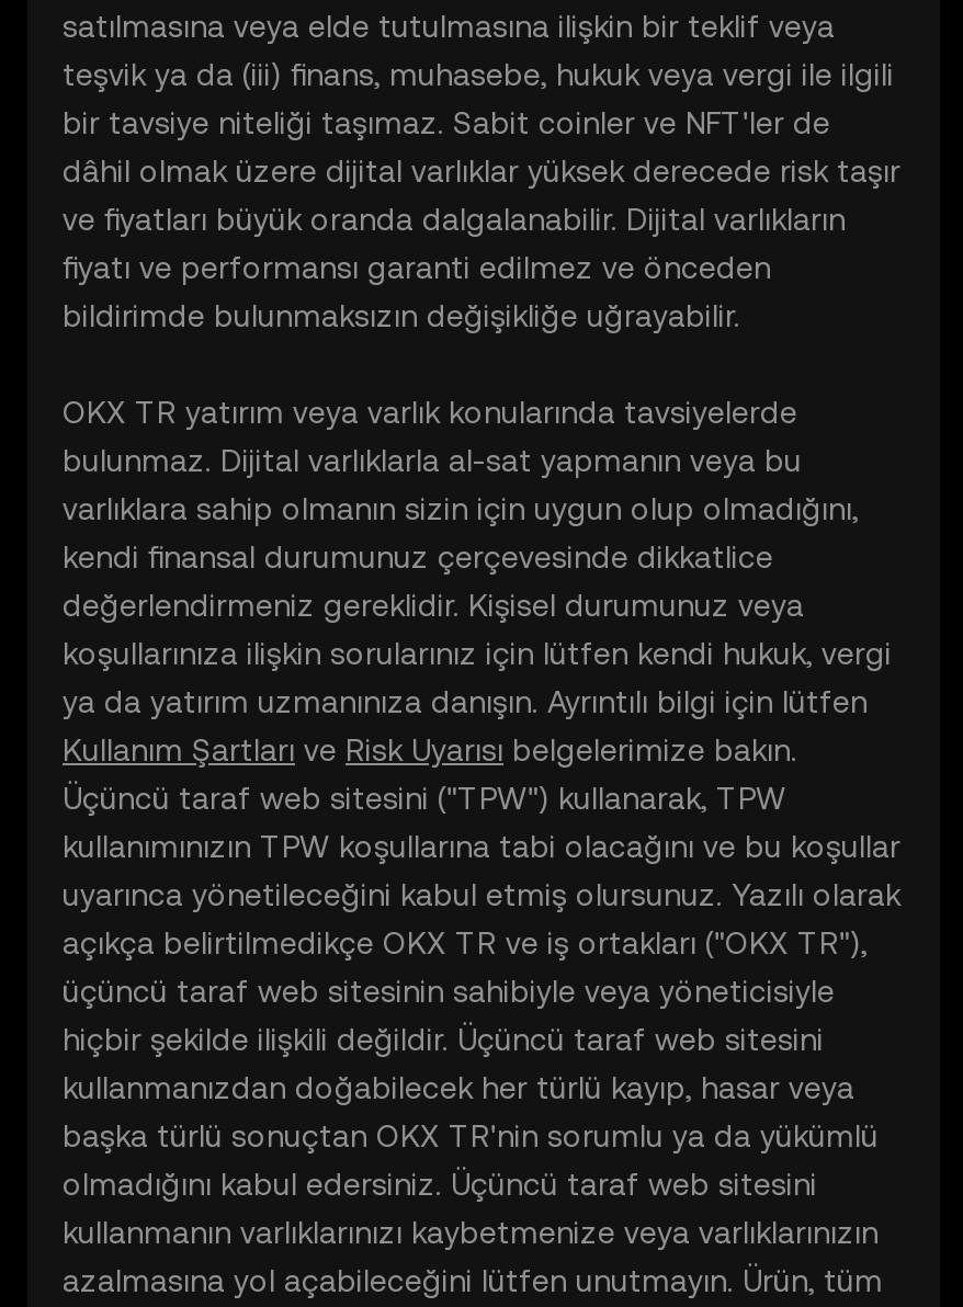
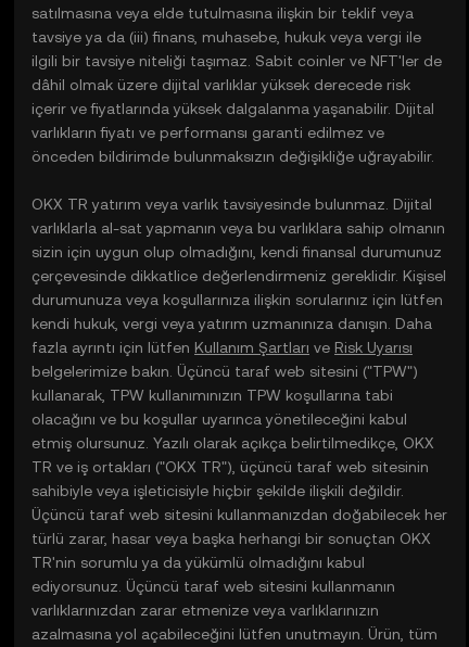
- teşvik ya da (iii) finans, muhasebe, hukuk veya vergi ile ilgili
- bir tavsiye niteliği taşımaz. Sabit coinler ve NFT'ler de
- dâhil olmak üzere dijital varlıklar yüksek derecede risk taşır
- ve fiyatları büyük oranda dalgalanabilir. Dijital varlıkların
- fiyatı ve performansı garanti edilmez ve önceden
- bildirimde bulunmaksızın değişikliğe uğrayabilir.
+ tavsiye ya da (iii) finans, muhasebe, hukuk veya vergi ile
+ ilgili bir tavsiye niteliği taşımaz. Sabit coinler ve NFT'ler de
+ dâhil olmak üzere dijital varlıklar yüksek derecede risk
+ içerir ve fiyatlarında yüksek dalgalanma yaşanabilir. Dijital
+ varlıkların fiyatı ve performansı garanti edilmez ve
+ önceden bildirimde bulunmaksızın değişikliğe uğrayabilir.

- OKX TR yatırım veya varlık konularında tavsiyelerde
- bulunmaz. Dijital varlıklarla al-sat yapmanın veya bu
- varlıklara sahip olmanın sizin için uygun olup olmadığını,
- kendi finansal durumunuz çerçevesinde dikkatlice
- değerlendirmeniz gereklidir. Kişisel durumunuz veya
- koşullarınıza ilişkin sorularınız için lütfen kendi hukuk, vergi
- ya da yatırım uzmanınıza danışın. Ayrıntılı bilgi için lütfen
- Kullanım Şartları ve Risk Uyarısı belgelerimize bakın.
- Üçüncü taraf web sitesini ("TPW") kullanarak, TPW
- kullanımınızın TPW koşullarına tabi olacağını ve bu koşullar
- uyarınca yönetileceğini kabul etmiş olursunuz. Yazılı olarak
- açıkça belirtilmedikçe OKX TR ve iş ortakları ("OKX TR"),
- üçüncü taraf web sitesinin sahibiyle veya yöneticisiyle
- hiçbir şekilde ilişkili değildir. Üçüncü taraf web sitesini
- kullanmanızdan doğabilecek her türlü kayıp, hasar veya
- başka türlü sonuçtan OKX TR'nin sorumlu ya da yükümlü
- olmadığını kabul edersiniz. Üçüncü taraf web sitesini
- kullanmanın varlıklarınızı kaybetmenize veya varlıklarınızın
+ OKX TR yatırım veya varlık tavsiyesinde bulunmaz. Dijital
+ varlıklarla al-sat yapmanın veya bu varlıklara sahip olmanın
+ sizin için uygun olup olmadığını, kendi finansal durumunuz
+ çerçevesinde dikkatlice değerlendirmeniz gereklidir. Kişisel
+ durumunuza veya koşullarınıza ilişkin sorularınız için lütfen
+ kendi hukuk, vergi veya yatırım uzmanınıza danışın. Daha
+ fazla ayrıntı için lütfen Kullanım Şartları ve Risk Uyarısı
+ belgelerimize bakın. Üçüncü taraf web sitesini ("TPW")
+ kullanarak, TPW kullanımınızın TPW koşullarına tabi
+ olacağını ve bu koşullar uyarınca yönetileceğini kabul
+ etmiş olursunuz. Yazılı olarak açıkça belirtilmedikçe, OKX
+ TR ve iş ortakları ("OKX TR"), üçüncü taraf web sitesinin
+ sahibiyle veya işleticisiyle hiçbir şekilde ilişkili değildir.
+ Üçüncü taraf web sitesini kullanmanızdan doğabilecek her
+ türlü zarar, hasar veya başka herhangi bir sonuçtan OKX
+ TR'nin sorumlu ya da yükümlü olmadığını kabul
+ ediyorsunuz. Üçüncü taraf web sitesini kullanmanın
+ varlıklarınızdan zarar etmenize veya varlıklarınızın
